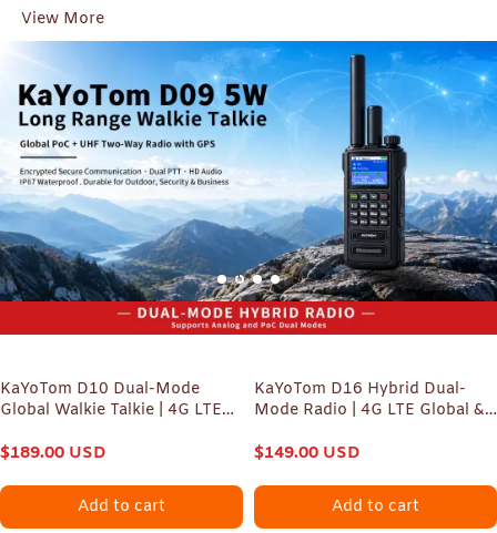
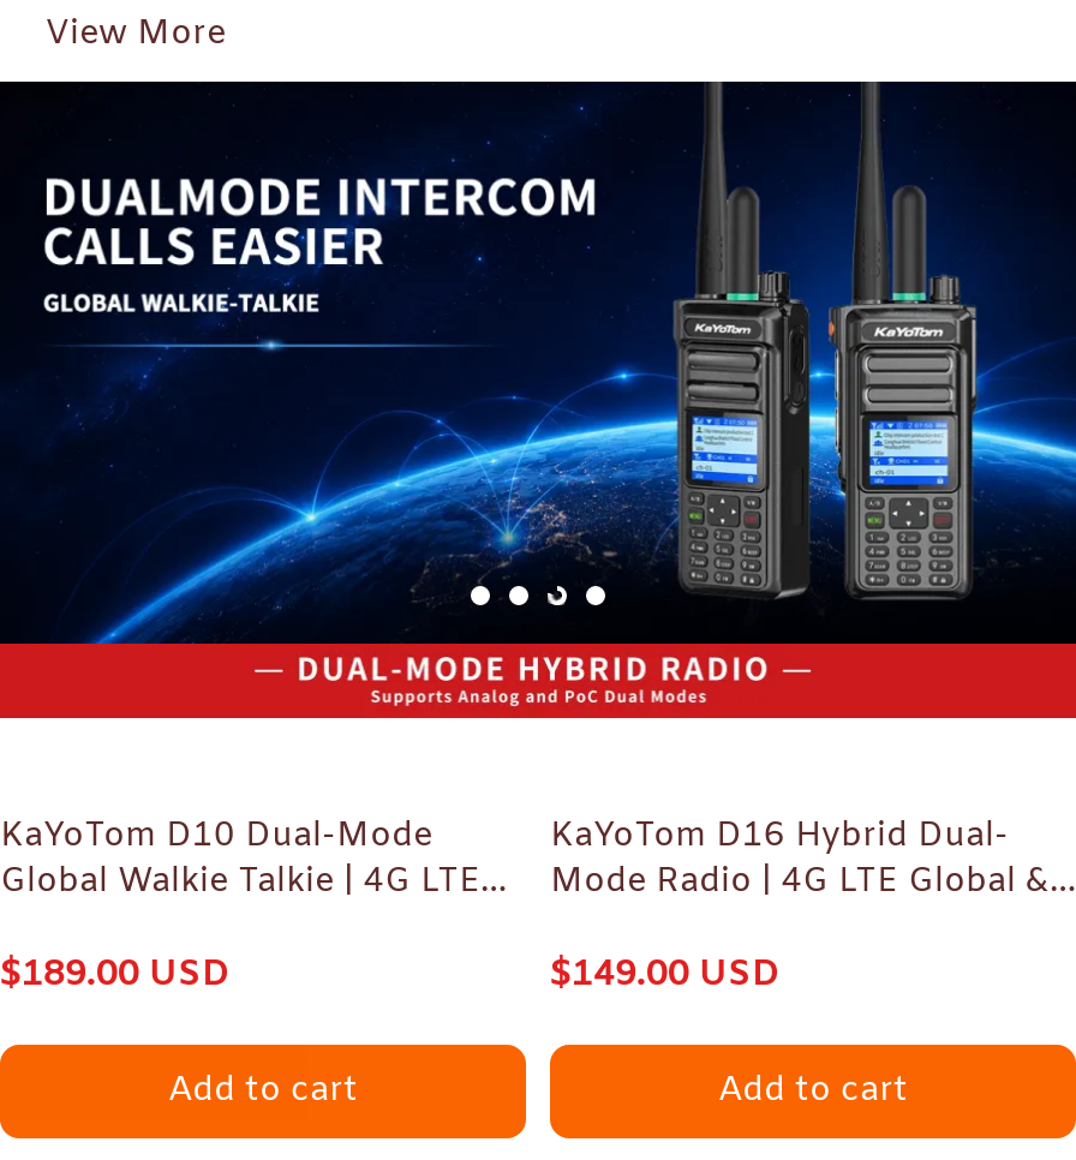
- [image]
+ [image]
